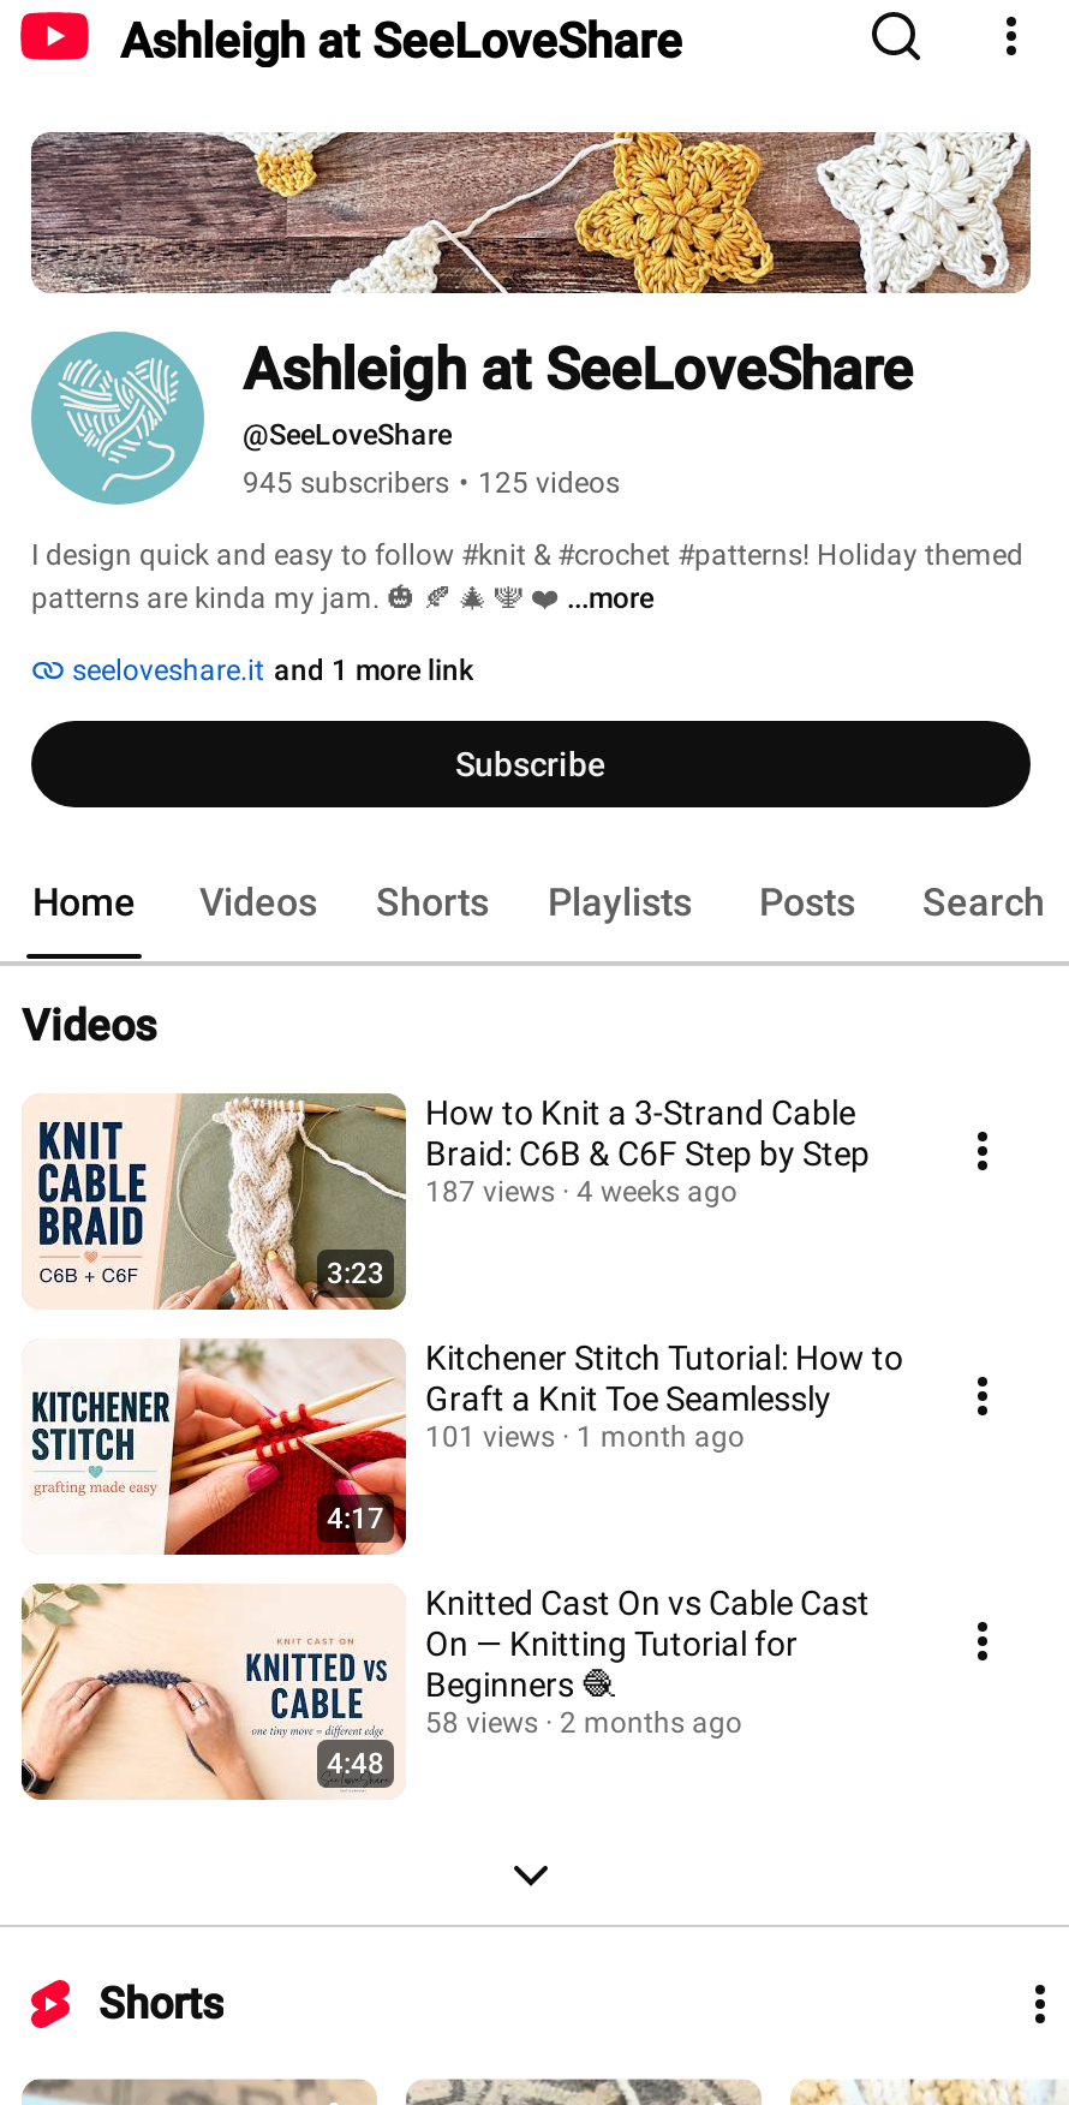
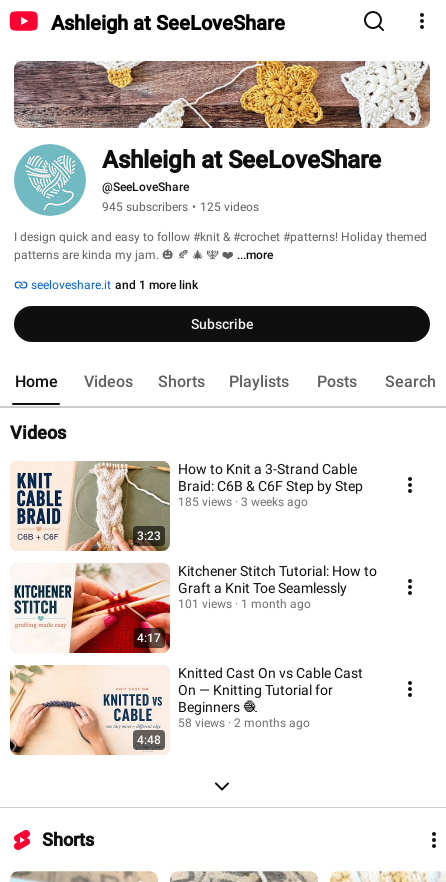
- 187 views
+ 185 views

- 4 weeks ago
+ 3 weeks ago
